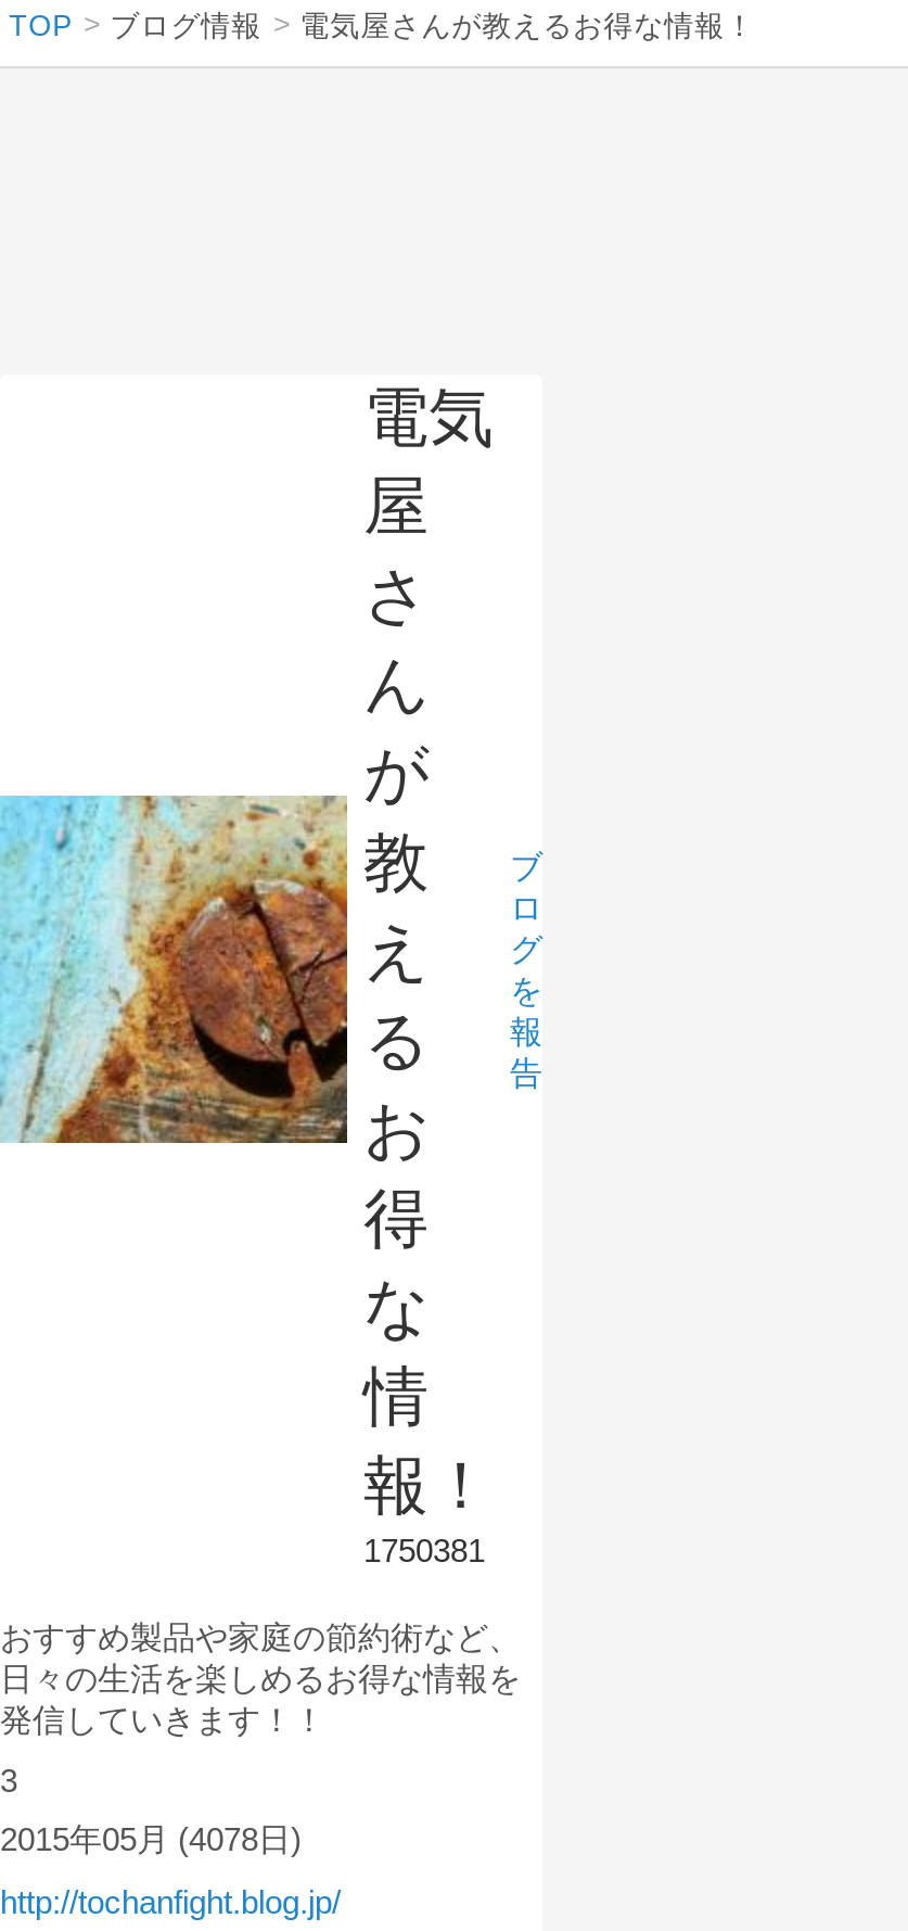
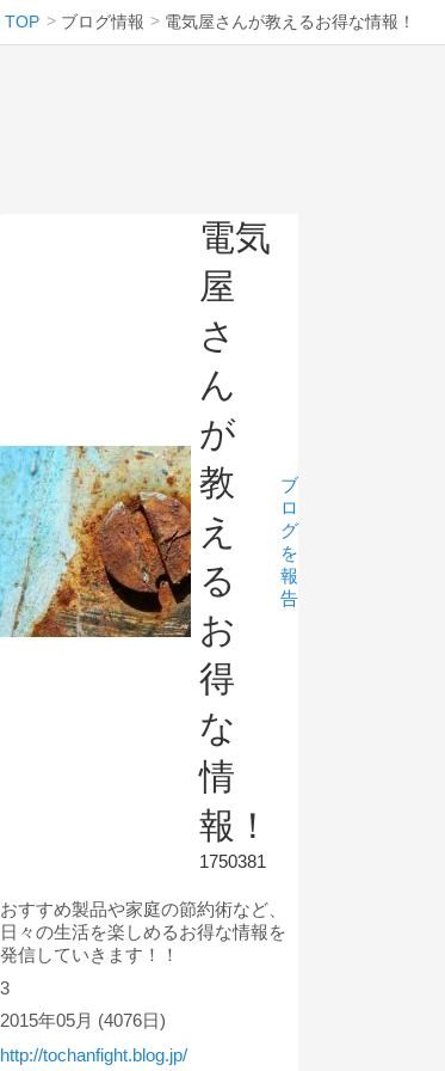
- 2015年05月 (4078日)
+ 2015年05月 (4076日)
